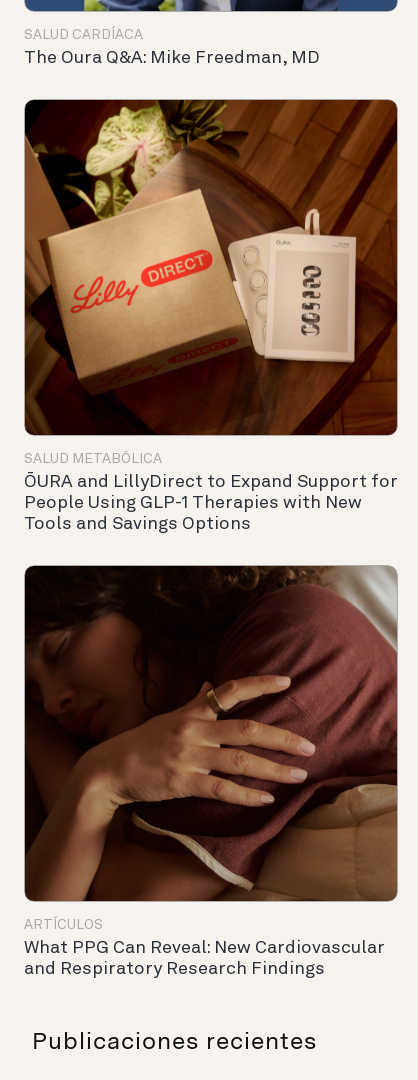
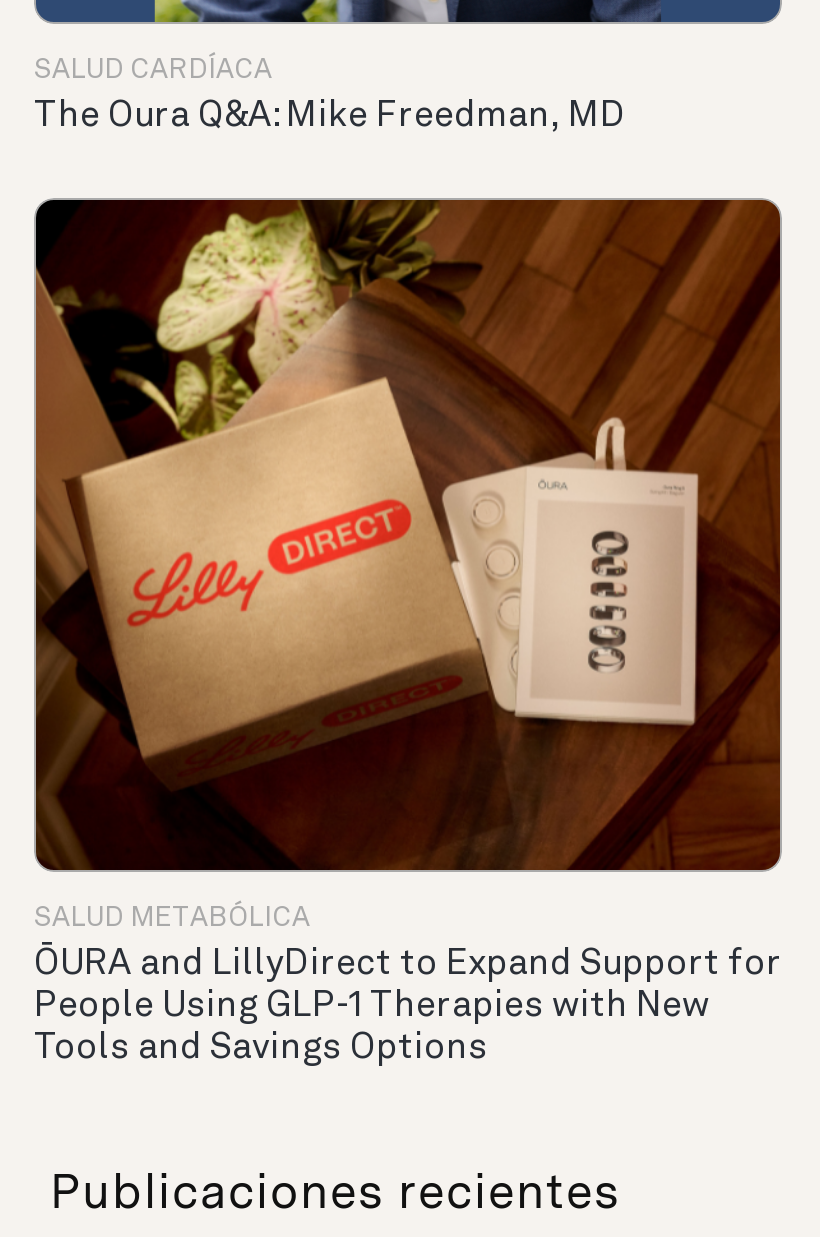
- [image]
- ARTÍCULOS
- What PPG Can Reveal: New Cardiovascular
- and Respiratory Research Findings
